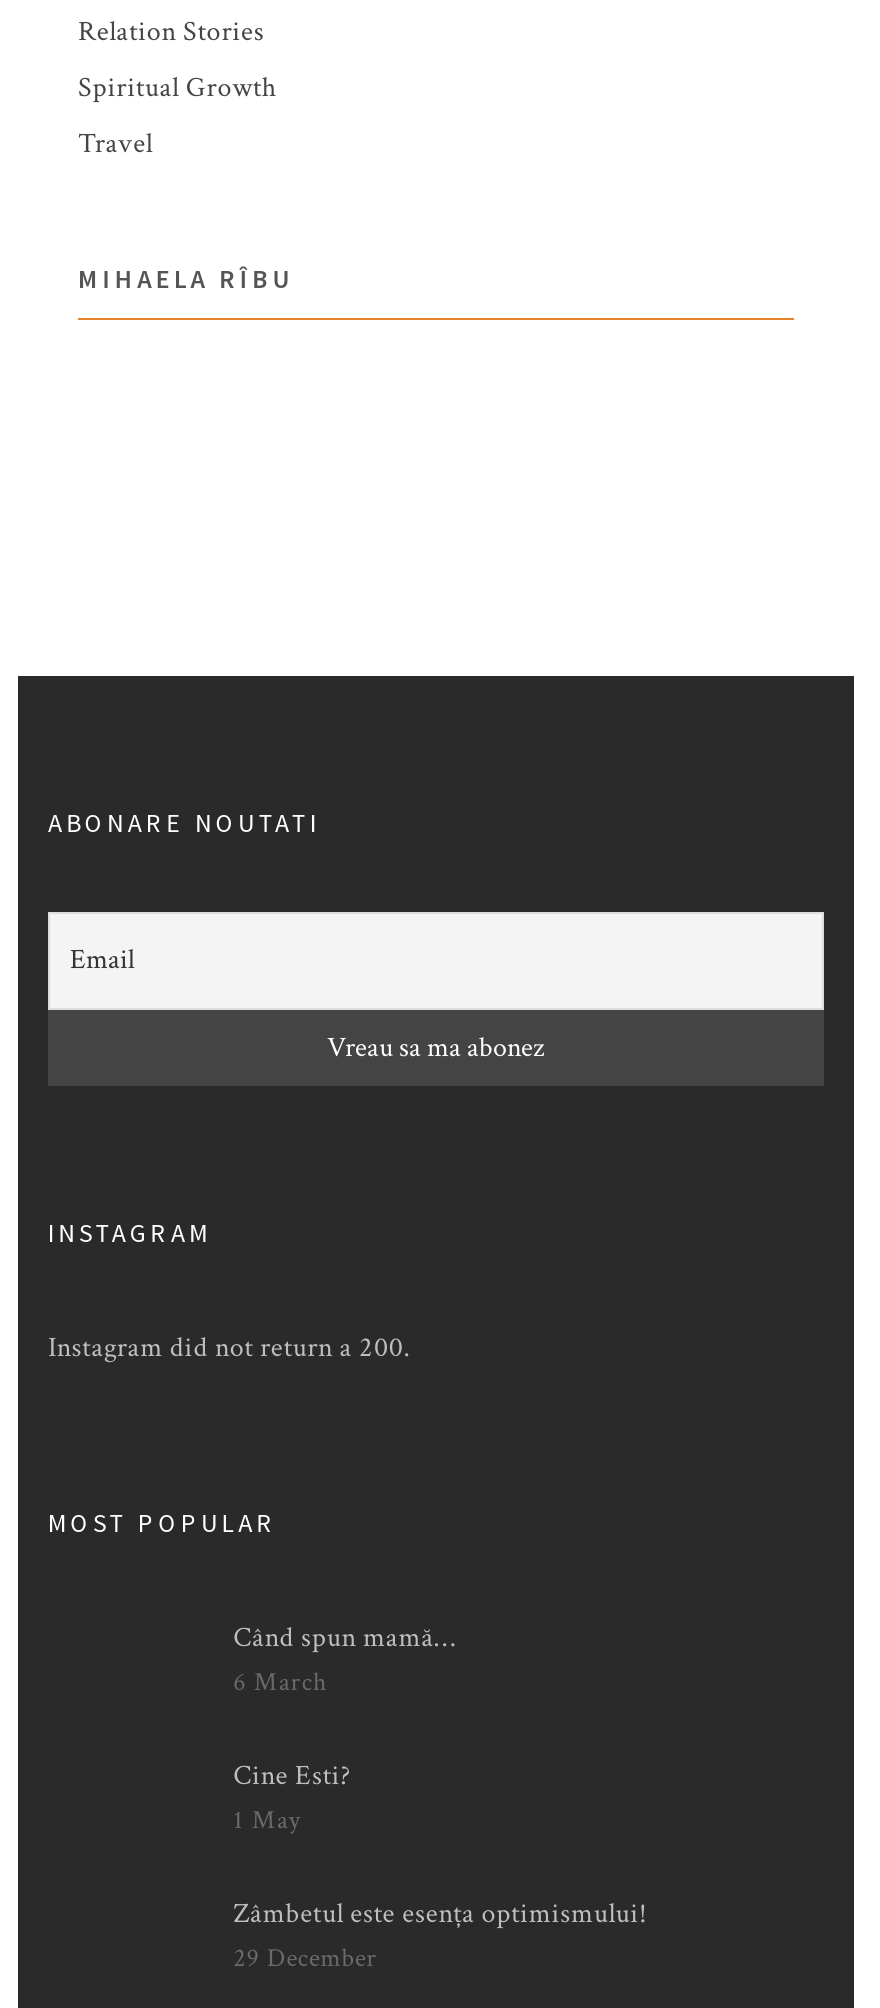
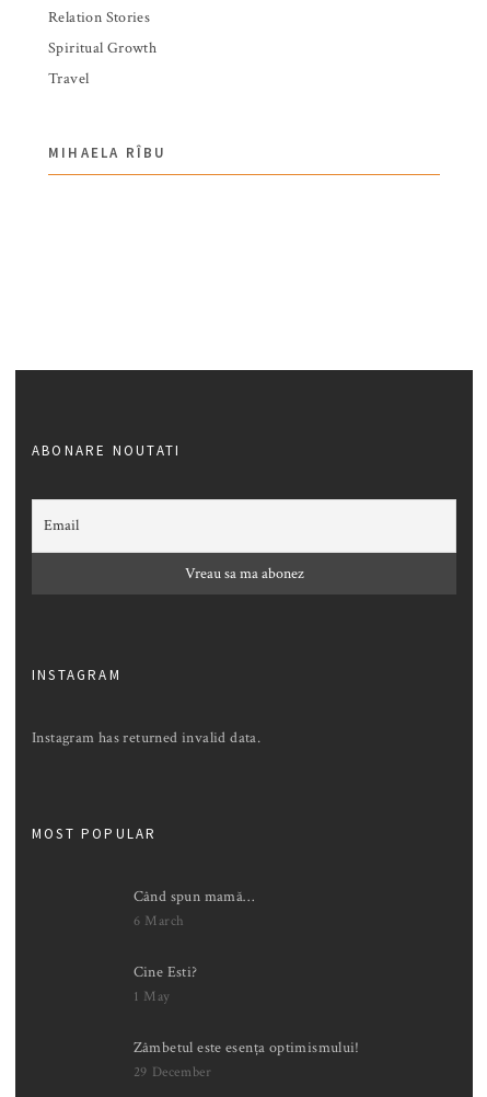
- Instagram did not return a 200.
+ Instagram has returned invalid data.
